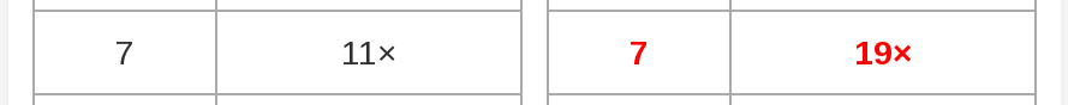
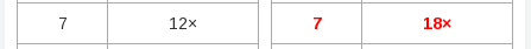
- 11×
+ 12×

- 19×
+ 18×
